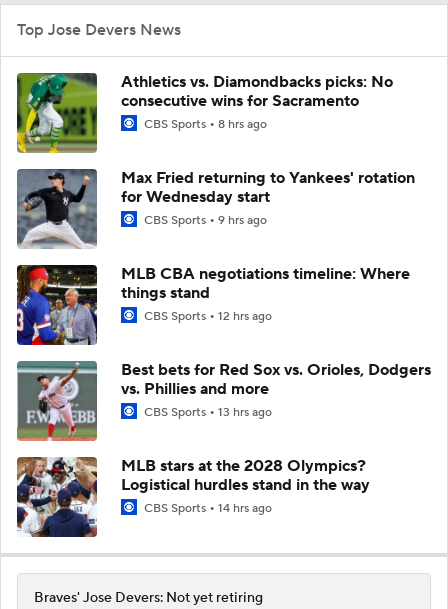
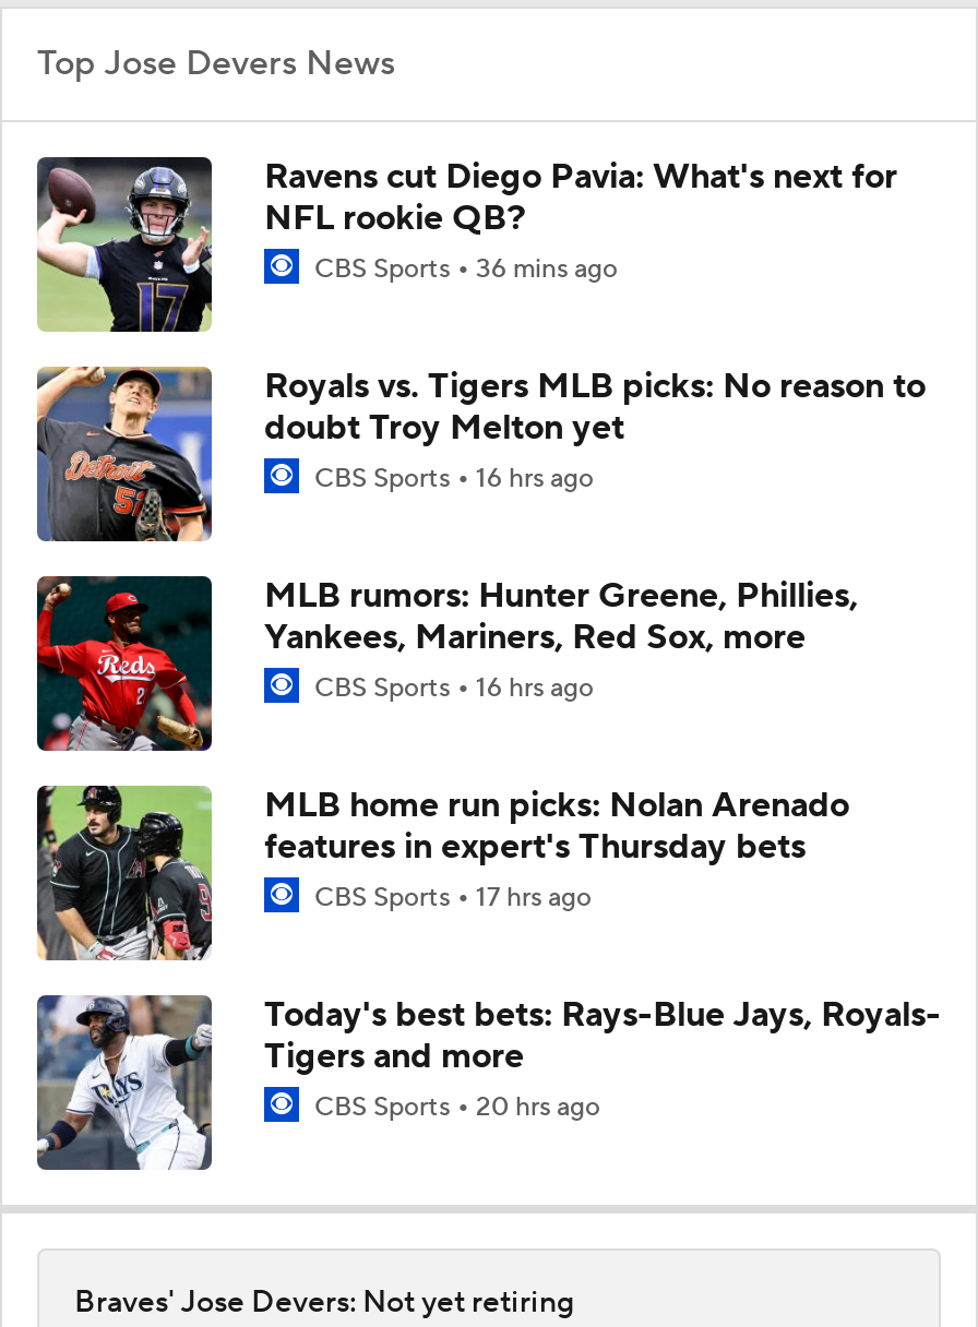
- [image]
- Athletics vs. Diamondbacks picks: No
- consecutive wins for Sacramento
- CBS Sports 8 hrs ago
+ [image]
+ Ravens cut Diego Pavia: What's next for
+ NFL rookie QB?
+ CBS Sports 36 mins ago

- [image]
- Max Fried returning to Yankees' rotation
- for Wednesday start
- CBS Sports 9 hrs ago
+ [image]
+ Royals vs. Tigers MLB picks: No reason to
+ doubt Troy Melton yet
+ CBS Sports 16 hrs ago

- [image]
- MLB CBA negotiations timeline: Where
- things stand
- CBS Sports 12 hrs ago
+ [image]
+ MLB rumors: Hunter Greene, Phillies,
+ Yankees, Mariners, Red Sox, more
+ CBS Sports 16 hrs ago

- [image]
- Best bets for Red Sox vs. Orioles, Dodgers
- vs. Phillies and more
- CBS Sports 13 hrs ago
+ [image]
+ MLB home run picks: Nolan Arenado
+ features in expert's Thursday bets
+ CBS Sports 17 hrs ago

- [image]
- MLB stars at the 2028 Olympics?
- Logistical hurdles stand in the way
- CBS Sports 14 hrs ago
+ [image]
+ Today's best bets: Rays-Blue Jays, Royals-
+ Tigers and more
+ CBS Sports 20 hrs ago
